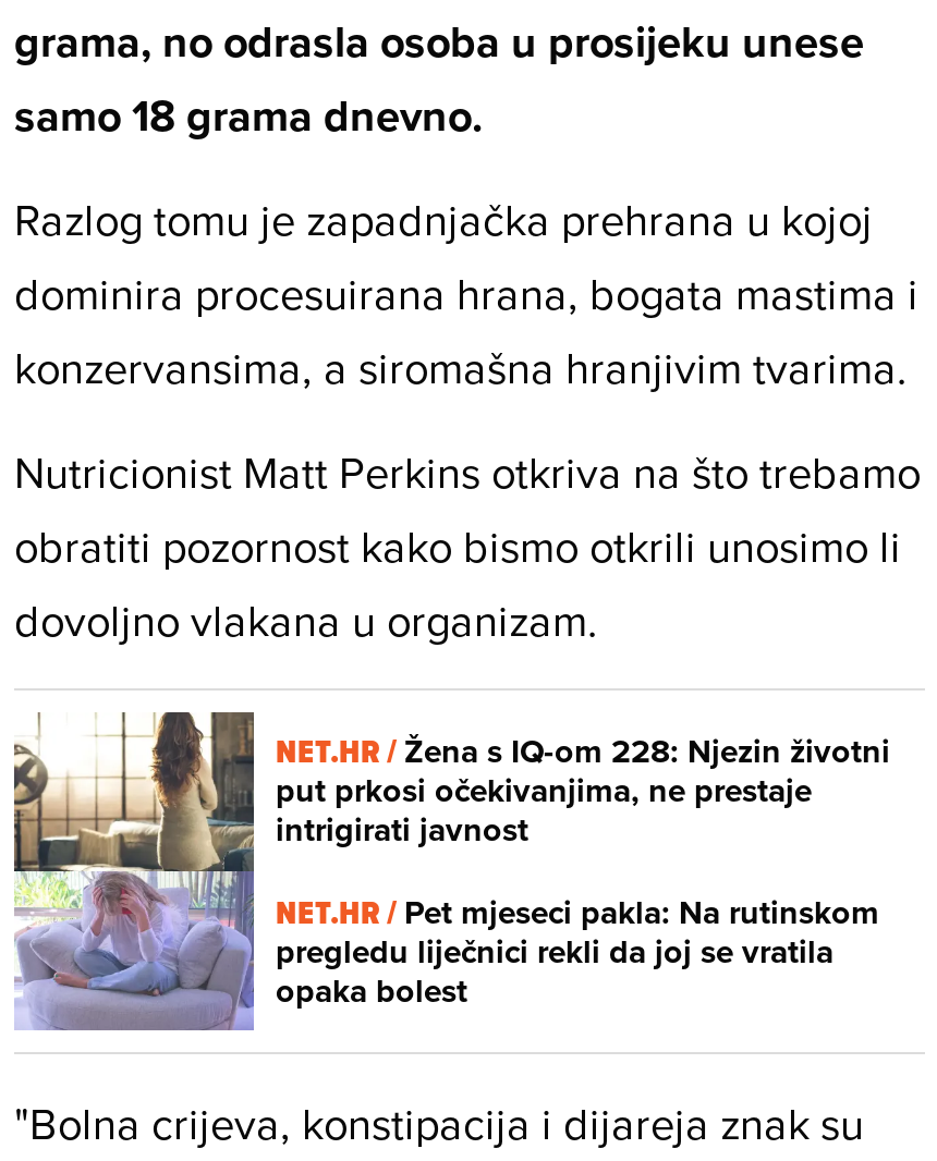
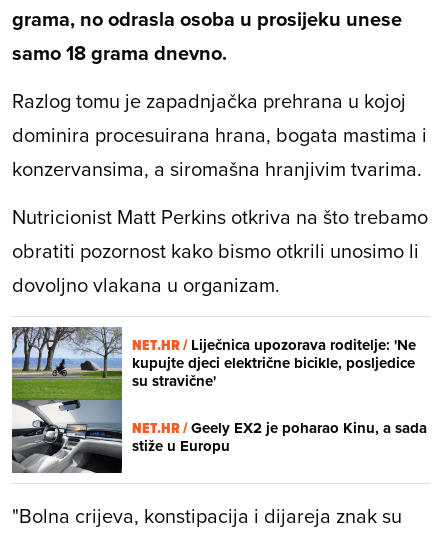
- [image]
- NET.HR / Žena s IQ-om 228: Njezin životni
- put prkosi očekivanjima, ne prestaje
- intrigirati javnost
+ [image]
+ NET.HR / Liječnica upozorava roditelje: 'Ne
+ kupujte djeci električne bicikle, posljedice
+ su stravične'

- NET.HR / Pet mjeseci pakla: Na rutinskom
- pregledu liječnici rekli da joj se vratila
- opaka bolest
+ NET.HR / Geely EX2 je poharao Kinu, a sada
+ stiže u Europu
